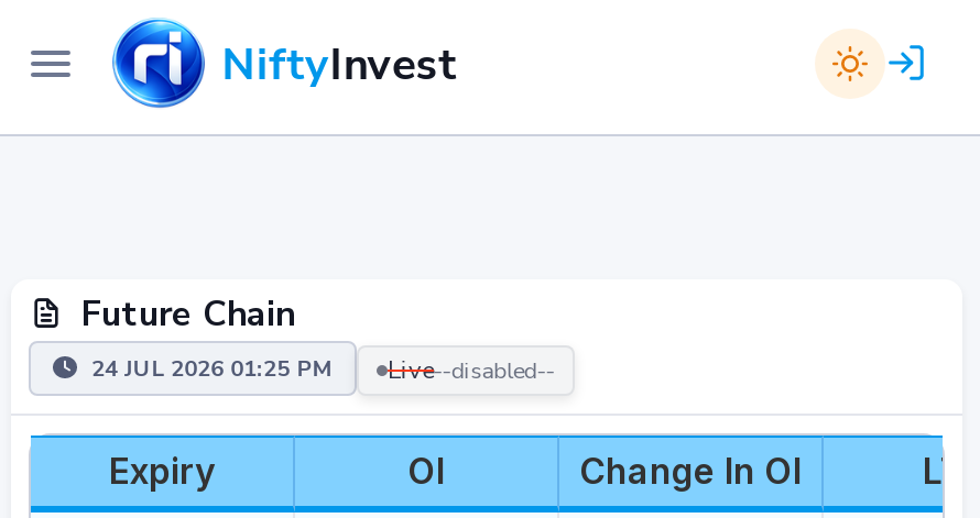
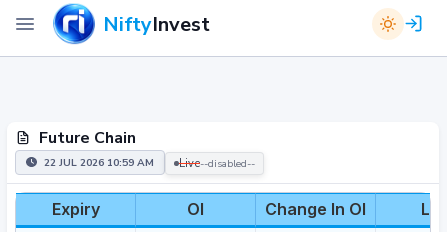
- 24 JUL 2026 01:25 PM Live--disabled--
+ 22 JUL 2026 10:59 AM Live--disabled--
